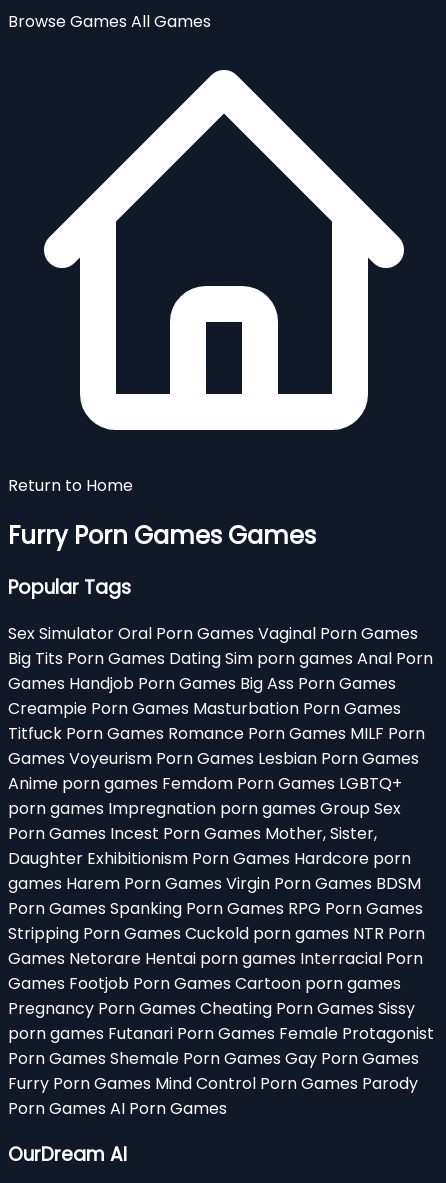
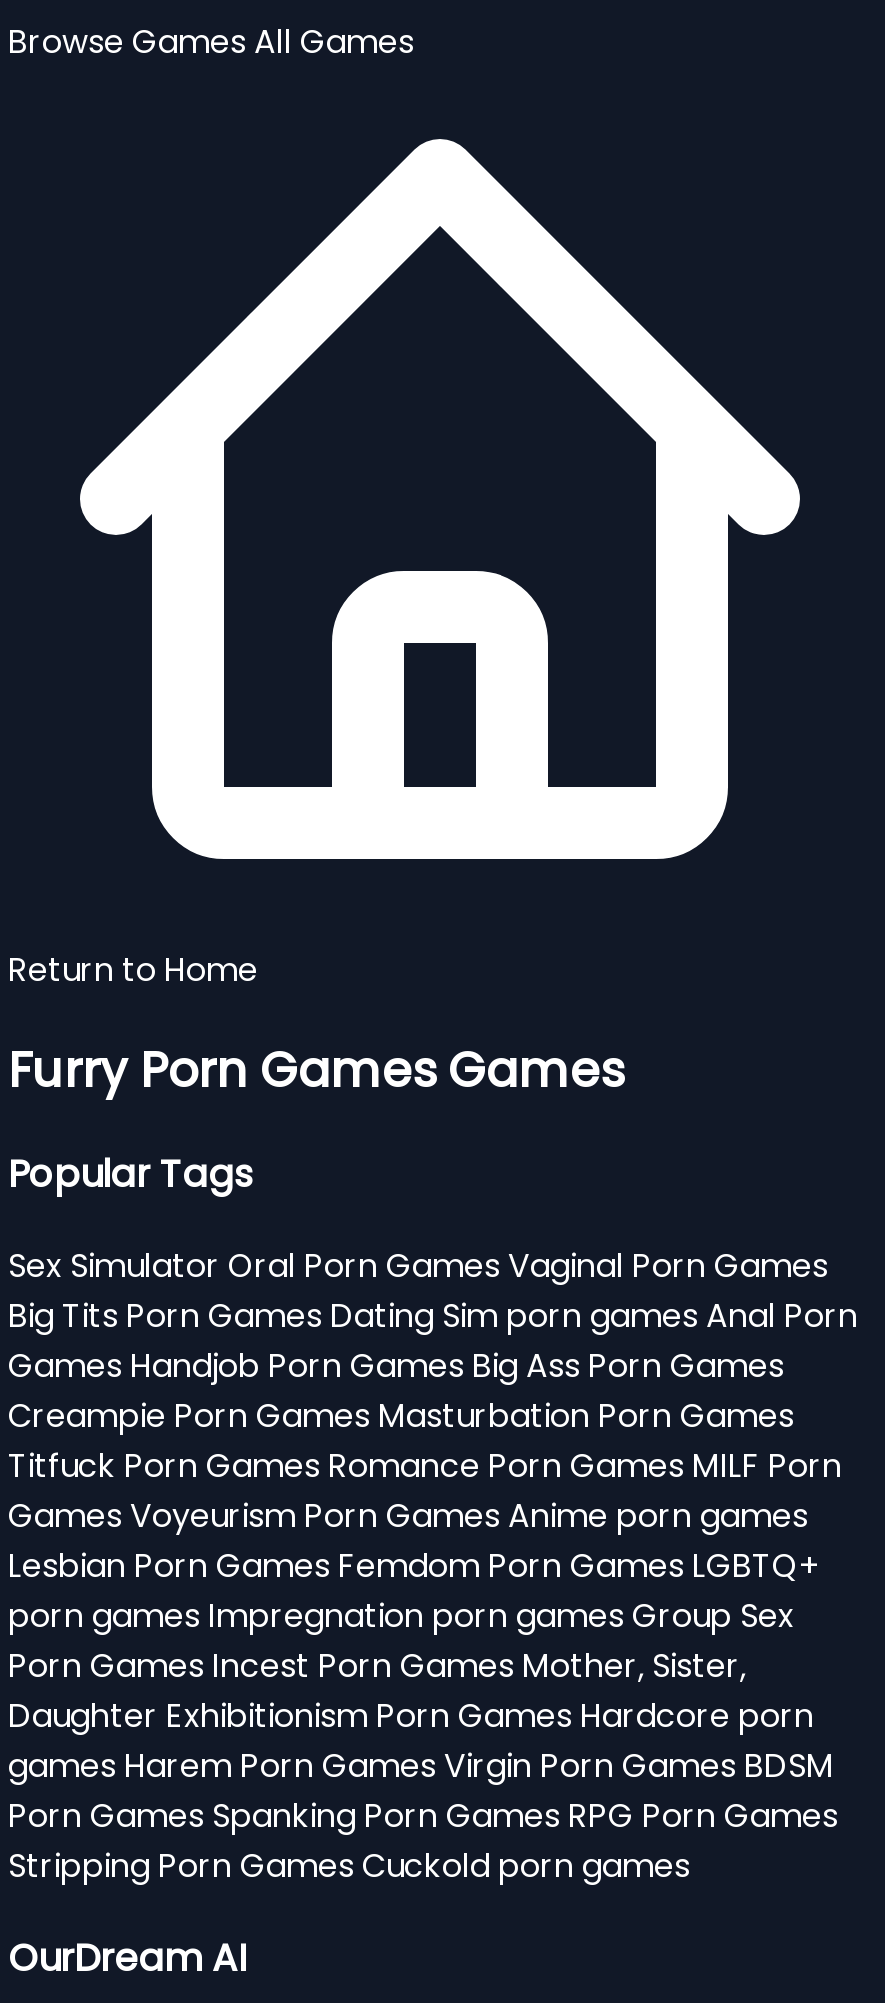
- Games Voyeurism Porn Games Lesbian Porn Games
+ Games Voyeurism Porn Games Anime porn games

- Anime porn games Femdom Porn Games LGBTQ+
+ Lesbian Porn Games Femdom Porn Games LGBTQ+

- Stripping Porn Games Cuckold porn games NTR Porn
- Games Netorare Hentai porn games Interracial Porn
- Games Footjob Porn Games Cartoon porn games
- Pregnancy Porn Games Cheating Porn Games Sissy
- porn games Futanari Porn Games Female Protagonist
- Porn Games Shemale Porn Games Gay Porn Games
- Furry Porn Games Mind Control Porn Games Parody
- Porn Games AI Porn Games
+ Stripping Porn Games Cuckold porn games
